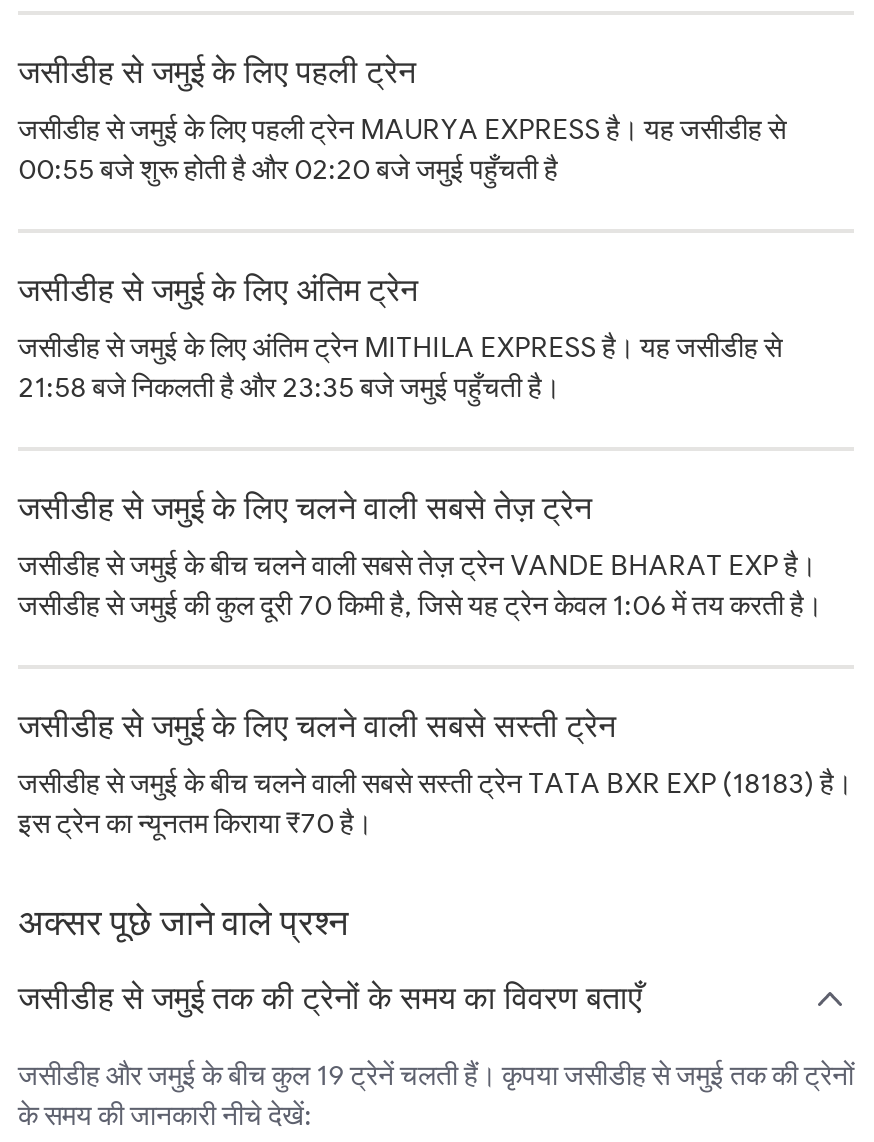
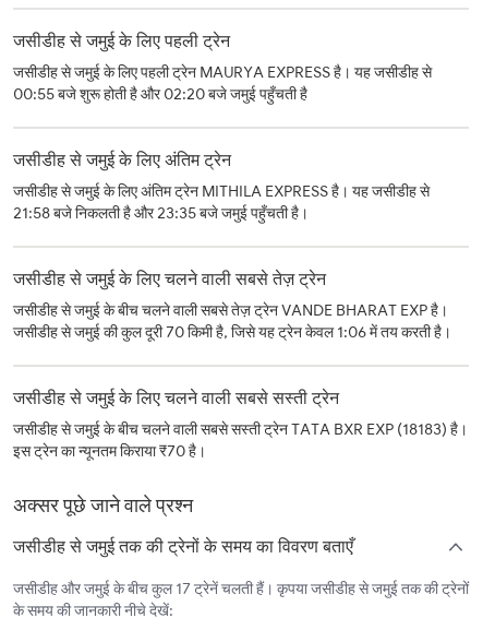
- जसीडीह और जमुई के बीच कुल 19 ट्रेनें चलती हैं। कृपया जसीडीह से जमुई तक की ट्रेनों
+ जसीडीह और जमुई के बीच कुल 17 ट्रेनें चलती हैं। कृपया जसीडीह से जमुई तक की ट्रेनों
